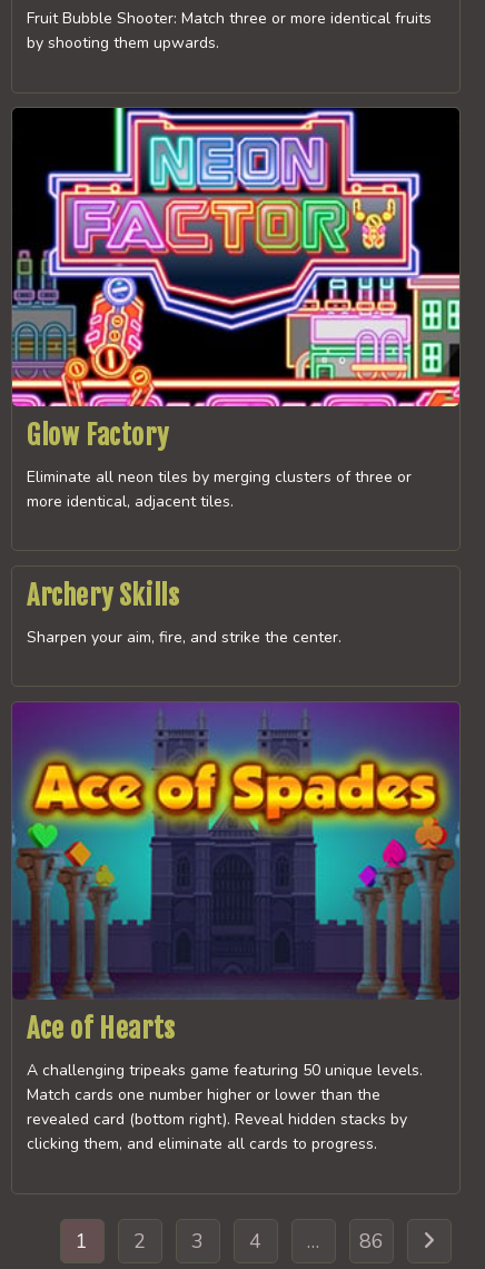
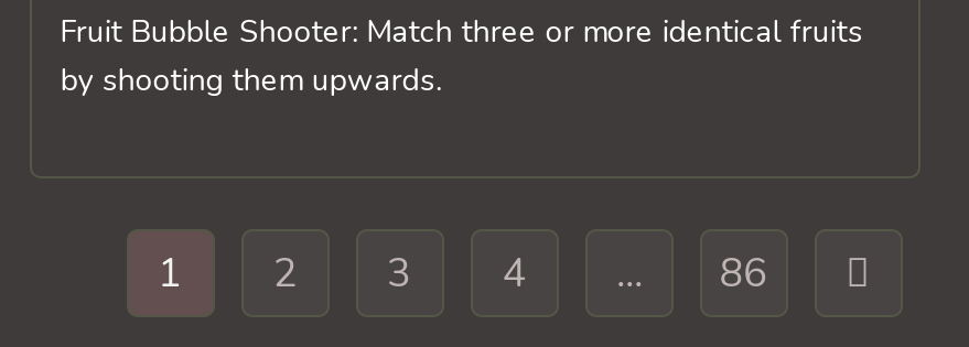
- [image]
- Glow Factory
- Eliminate all neon tiles by merging clusters of three or
- more identical, adjacent tiles.
- Archery Skills
- Sharpen your aim, fire, and strike the center.

- [image]
- Ace of Hearts
- A challenging tripeaks game featuring 50 unique levels.
- Match cards one number higher or lower than the
- revealed card (bottom right). Reveal hidden stacks by
- clicking them, and eliminate all cards to progress.
